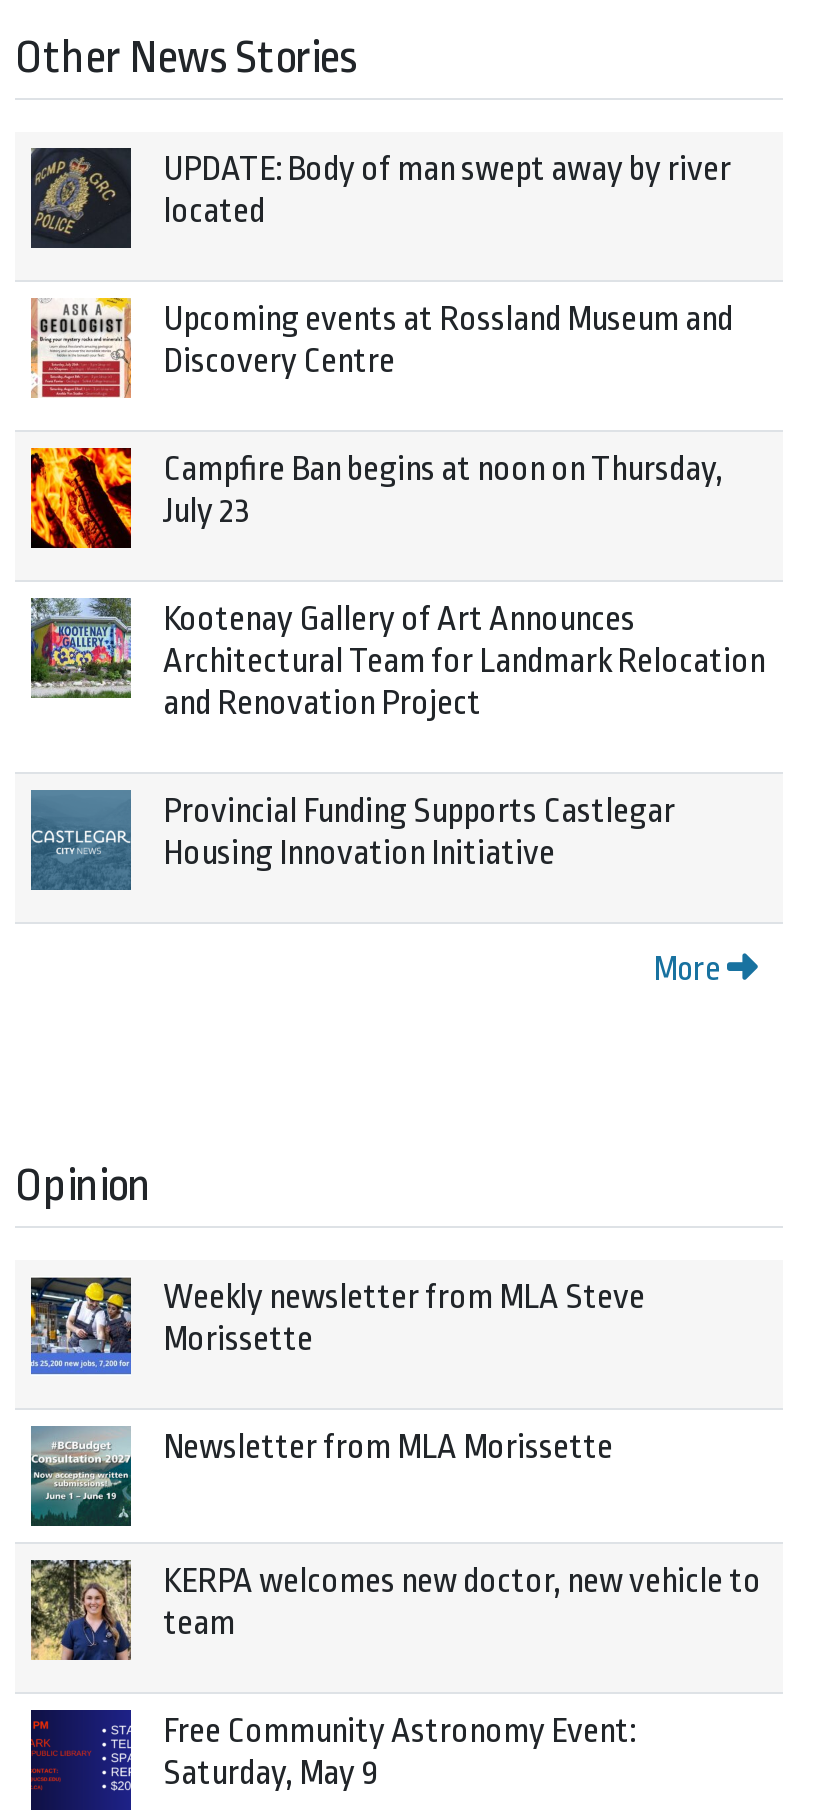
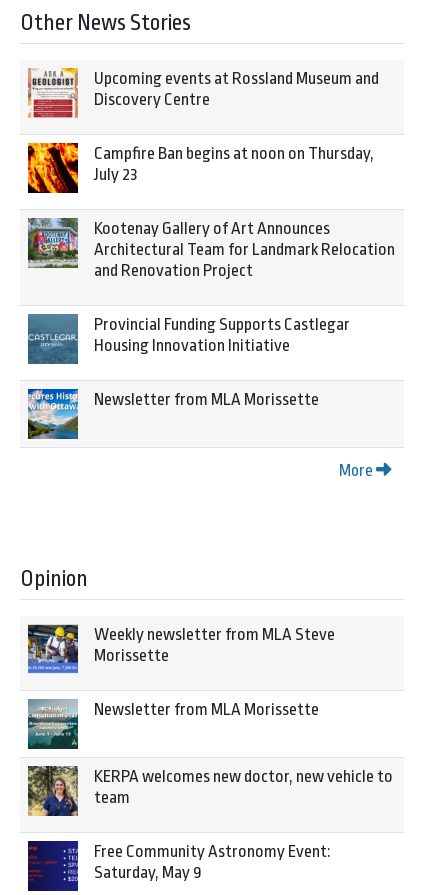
- [image]
- UPDATE: Body of man swept away by river
- located

moved up: [image] | Upcoming events at Rossland Museum and | Discovery Centre | ... | Provincial Funding Supports Castlegar | Housing Innovation Initiative

+ [image]
+ Newsletter from MLA Morissette
